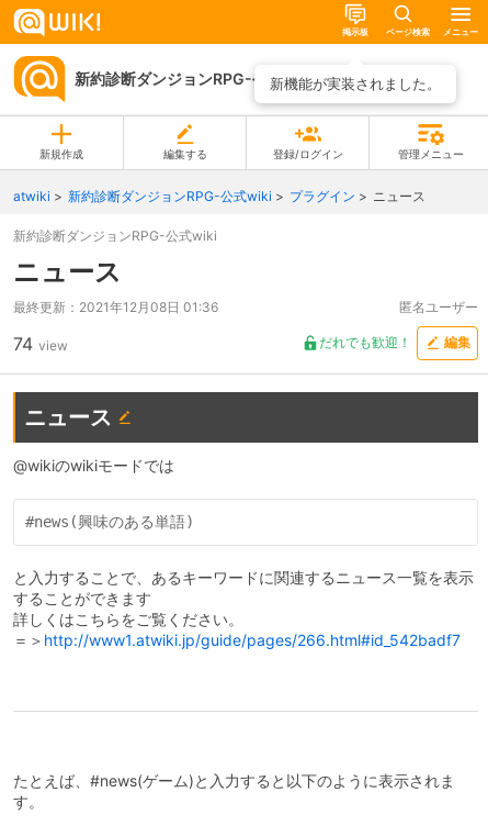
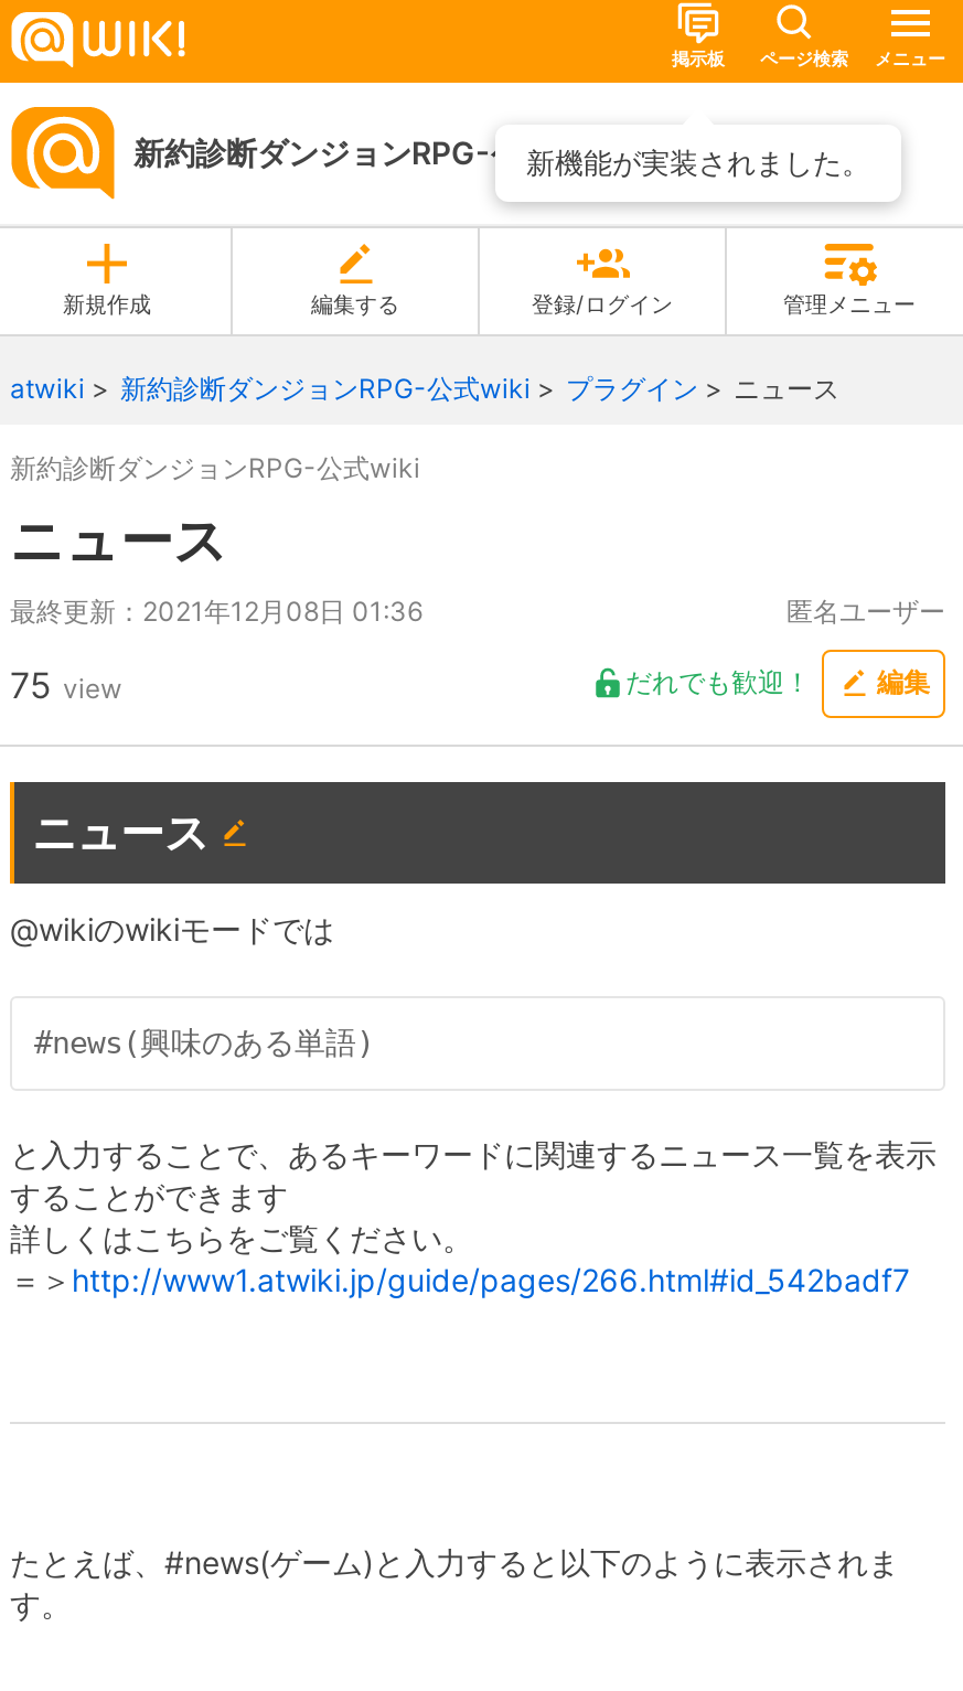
- 74 view
+ 75 view
